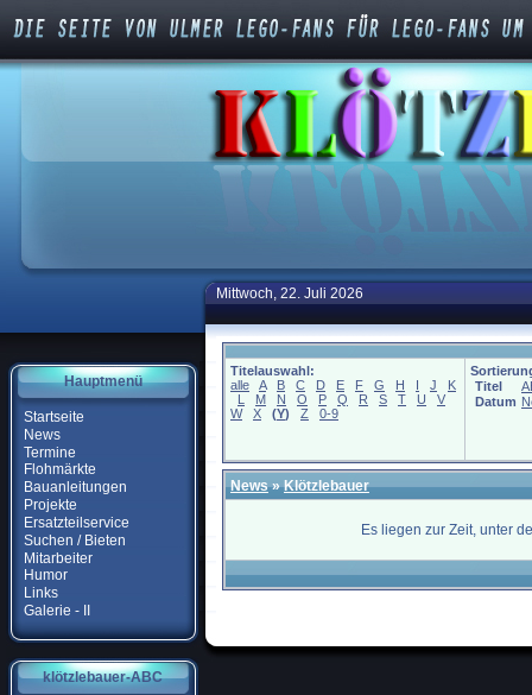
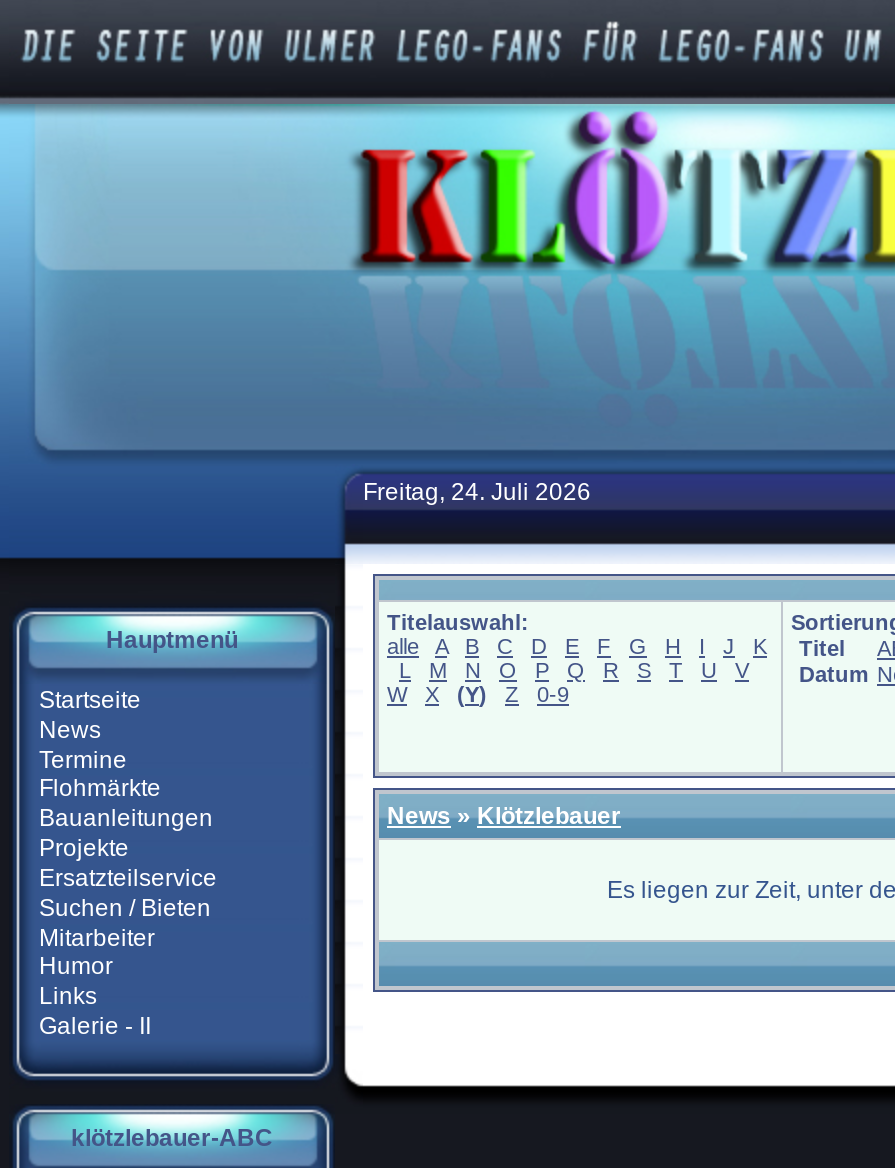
- Mittwoch, 22. Juli 2026
+ Freitag, 24. Juli 2026
